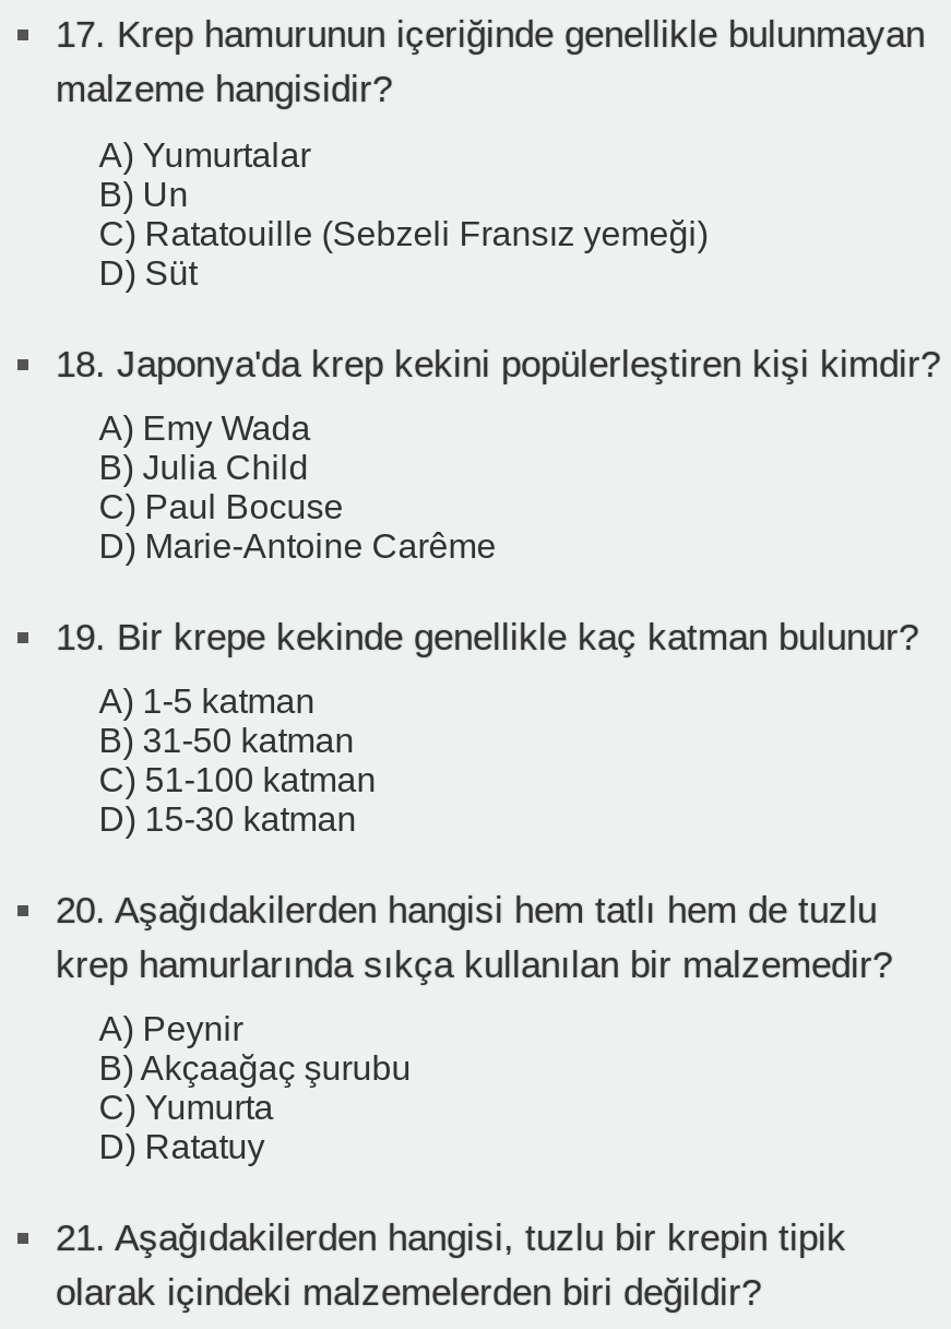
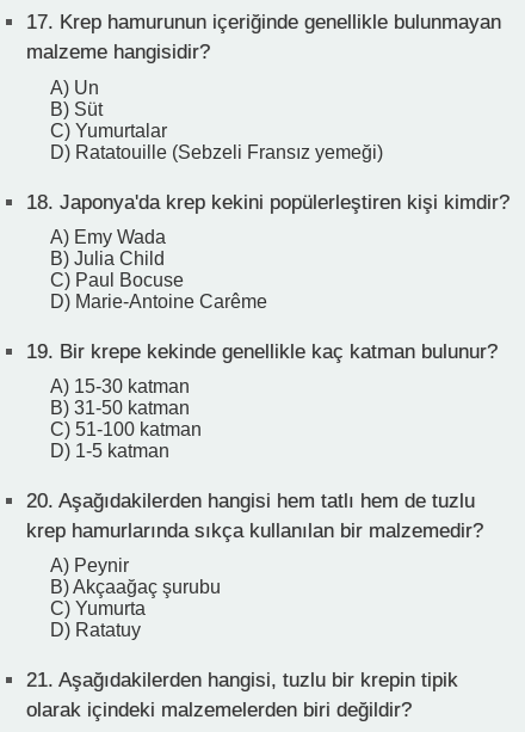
- A) Yumurtalar
- B) Un
- C) Ratatouille (Sebzeli Fransız yemeği)
- D) Süt
+ A) Un
+ B) Süt
+ C) Yumurtalar
+ D) Ratatouille (Sebzeli Fransız yemeği)

- A) 1-5 katman
+ A) 15-30 katman

- D) 15-30 katman
+ D) 1-5 katman
